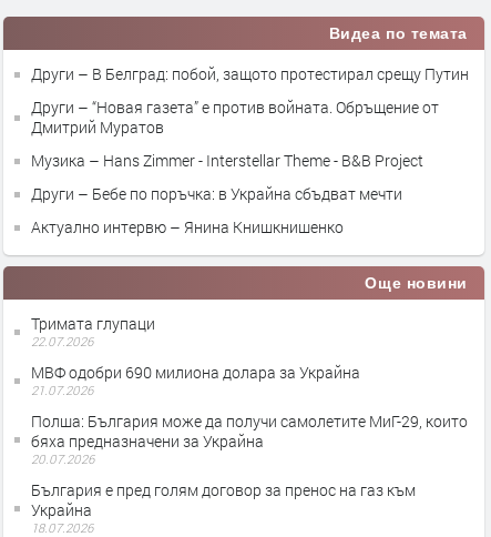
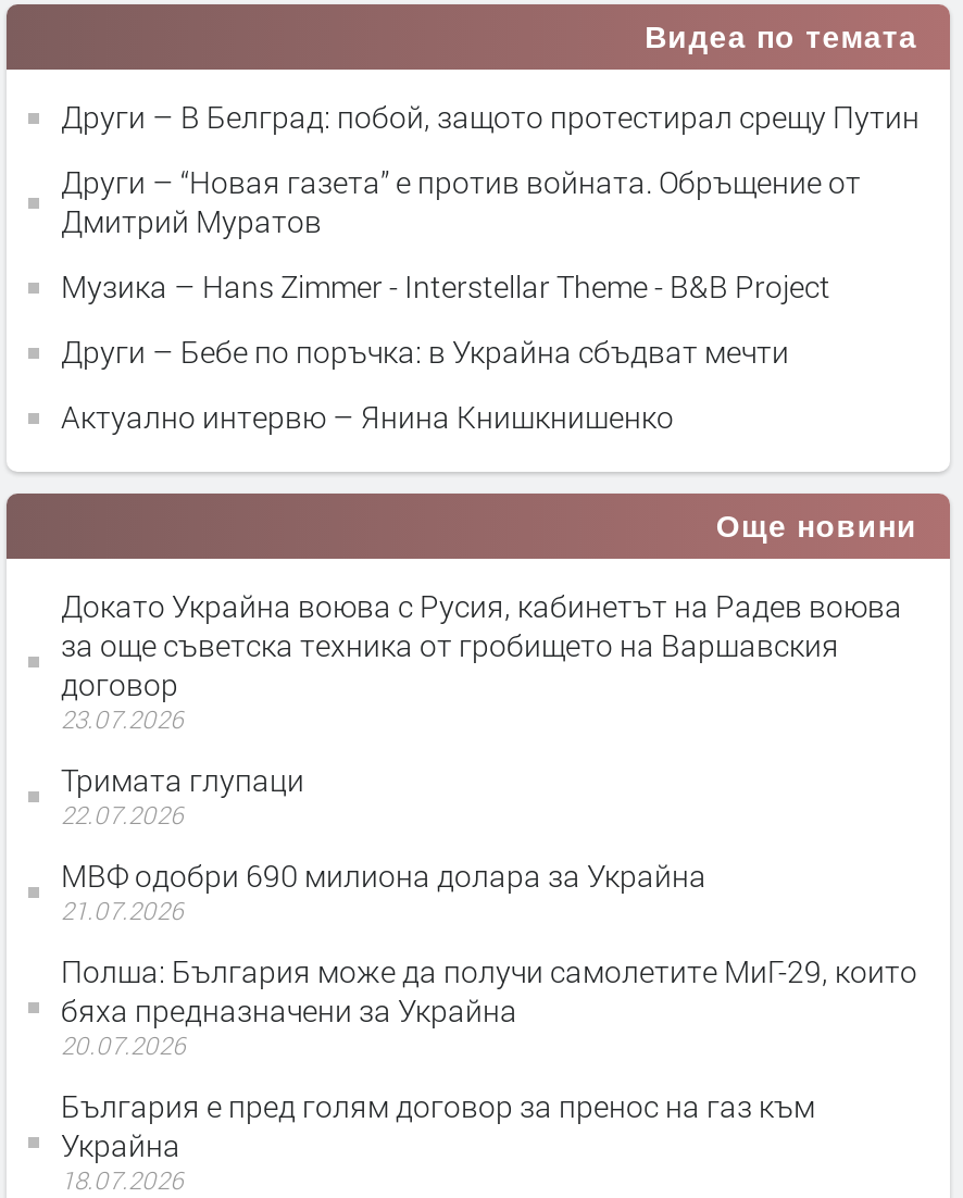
+ Докато Украйна воюва с Русия, кабинетът на Радев воюва
+ за още съветска техника от гробището на Варшавския
+ договор
+ 23.07.2026
